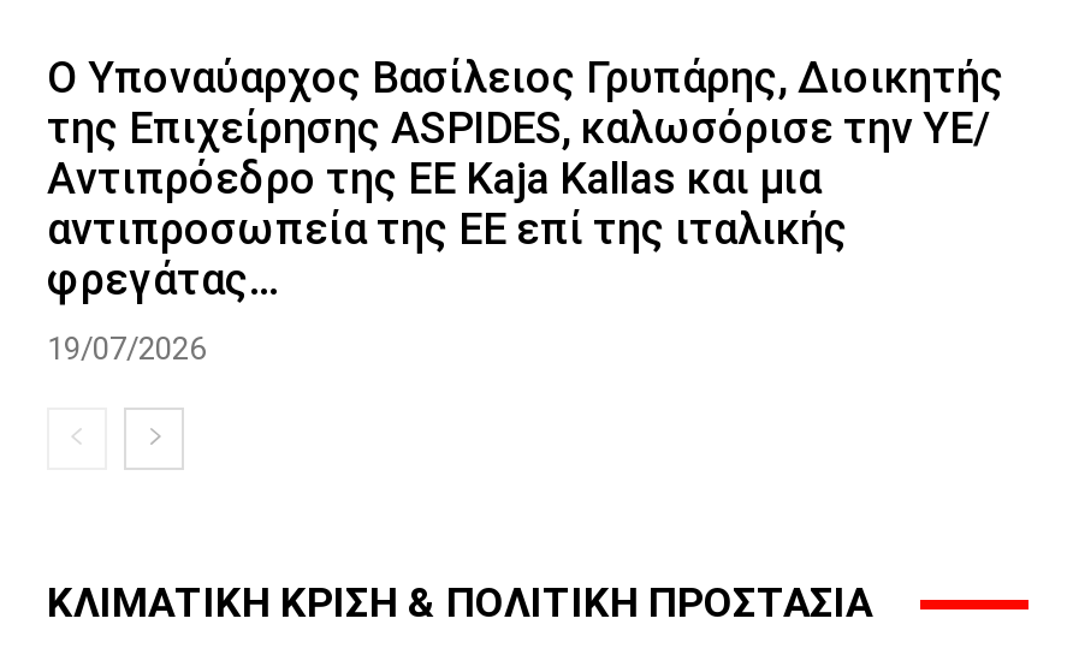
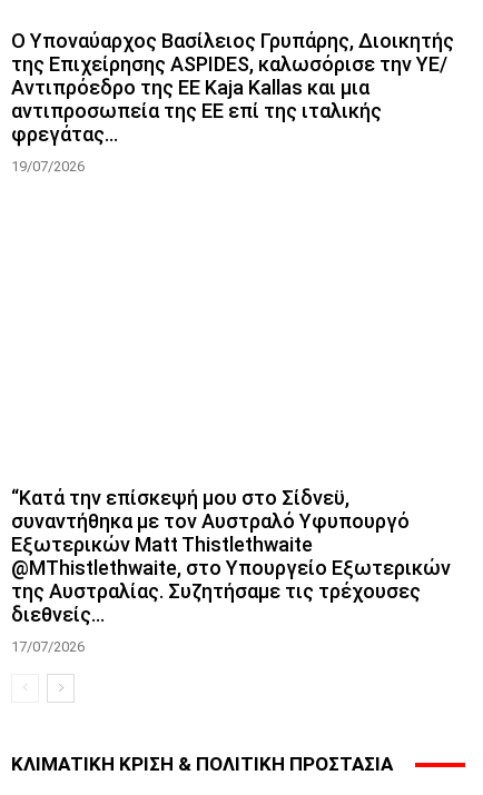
+ “Κατά την επίσκεψή μου στο Σίδνεϋ,
+ συναντήθηκα με τον Αυστραλό Υφυπουργό
+ Εξωτερικών Matt Thistlethwaite
+ @MThistlethwaite, στο Υπουργείο Εξωτερικών
+ της Αυστραλίας. Συζητήσαμε τις τρέχουσες
+ διεθνείς...
+ 17/07/2026
